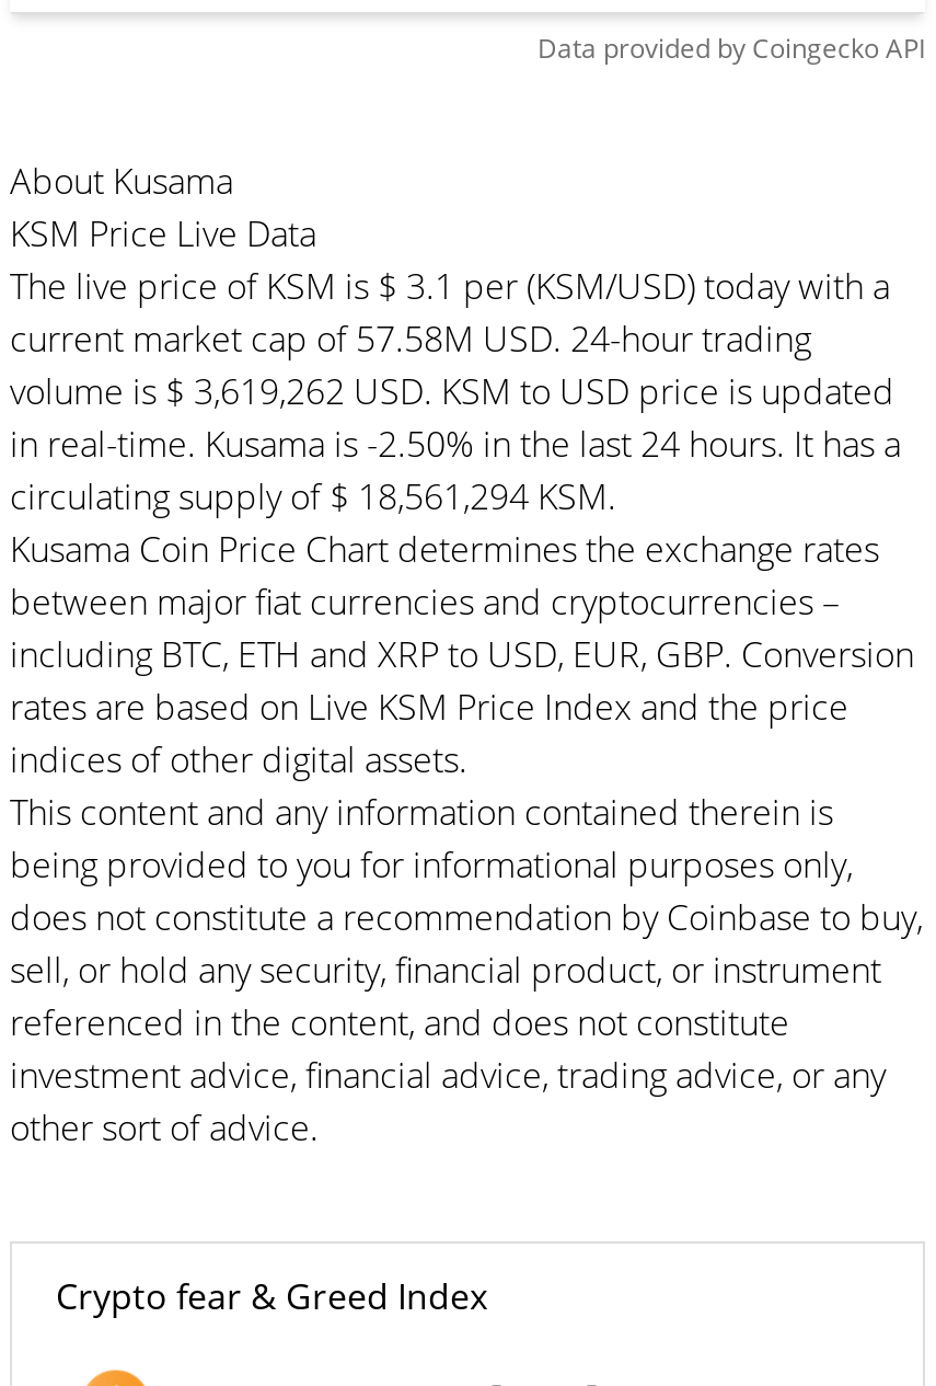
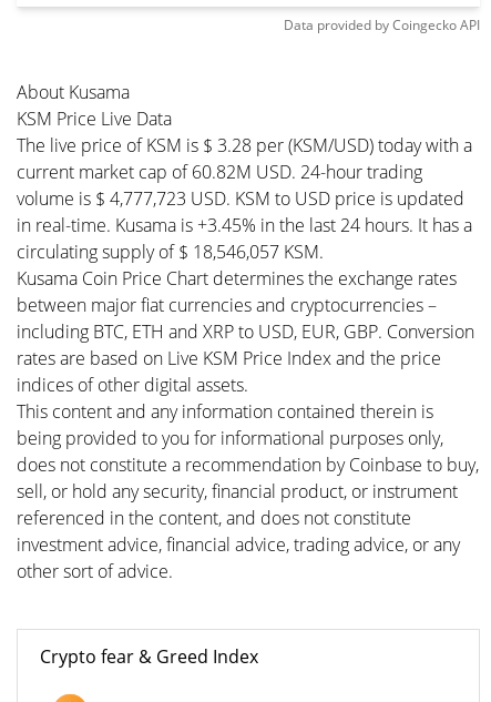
- The live price of KSM is $ 3.1 per (KSM/USD) today with a
+ The live price of KSM is $ 3.28 per (KSM/USD) today with a

- current market cap of 57.58M USD. 24-hour trading
+ current market cap of 60.82M USD. 24-hour trading

- volume is $ 3,619,262 USD. KSM to USD price is updated
+ volume is $ 4,777,723 USD. KSM to USD price is updated

- in real-time. Kusama is -2.50% in the last 24 hours. It has a
+ in real-time. Kusama is +3.45% in the last 24 hours. It has a

- circulating supply of $ 18,561,294 KSM.
+ circulating supply of $ 18,546,057 KSM.
